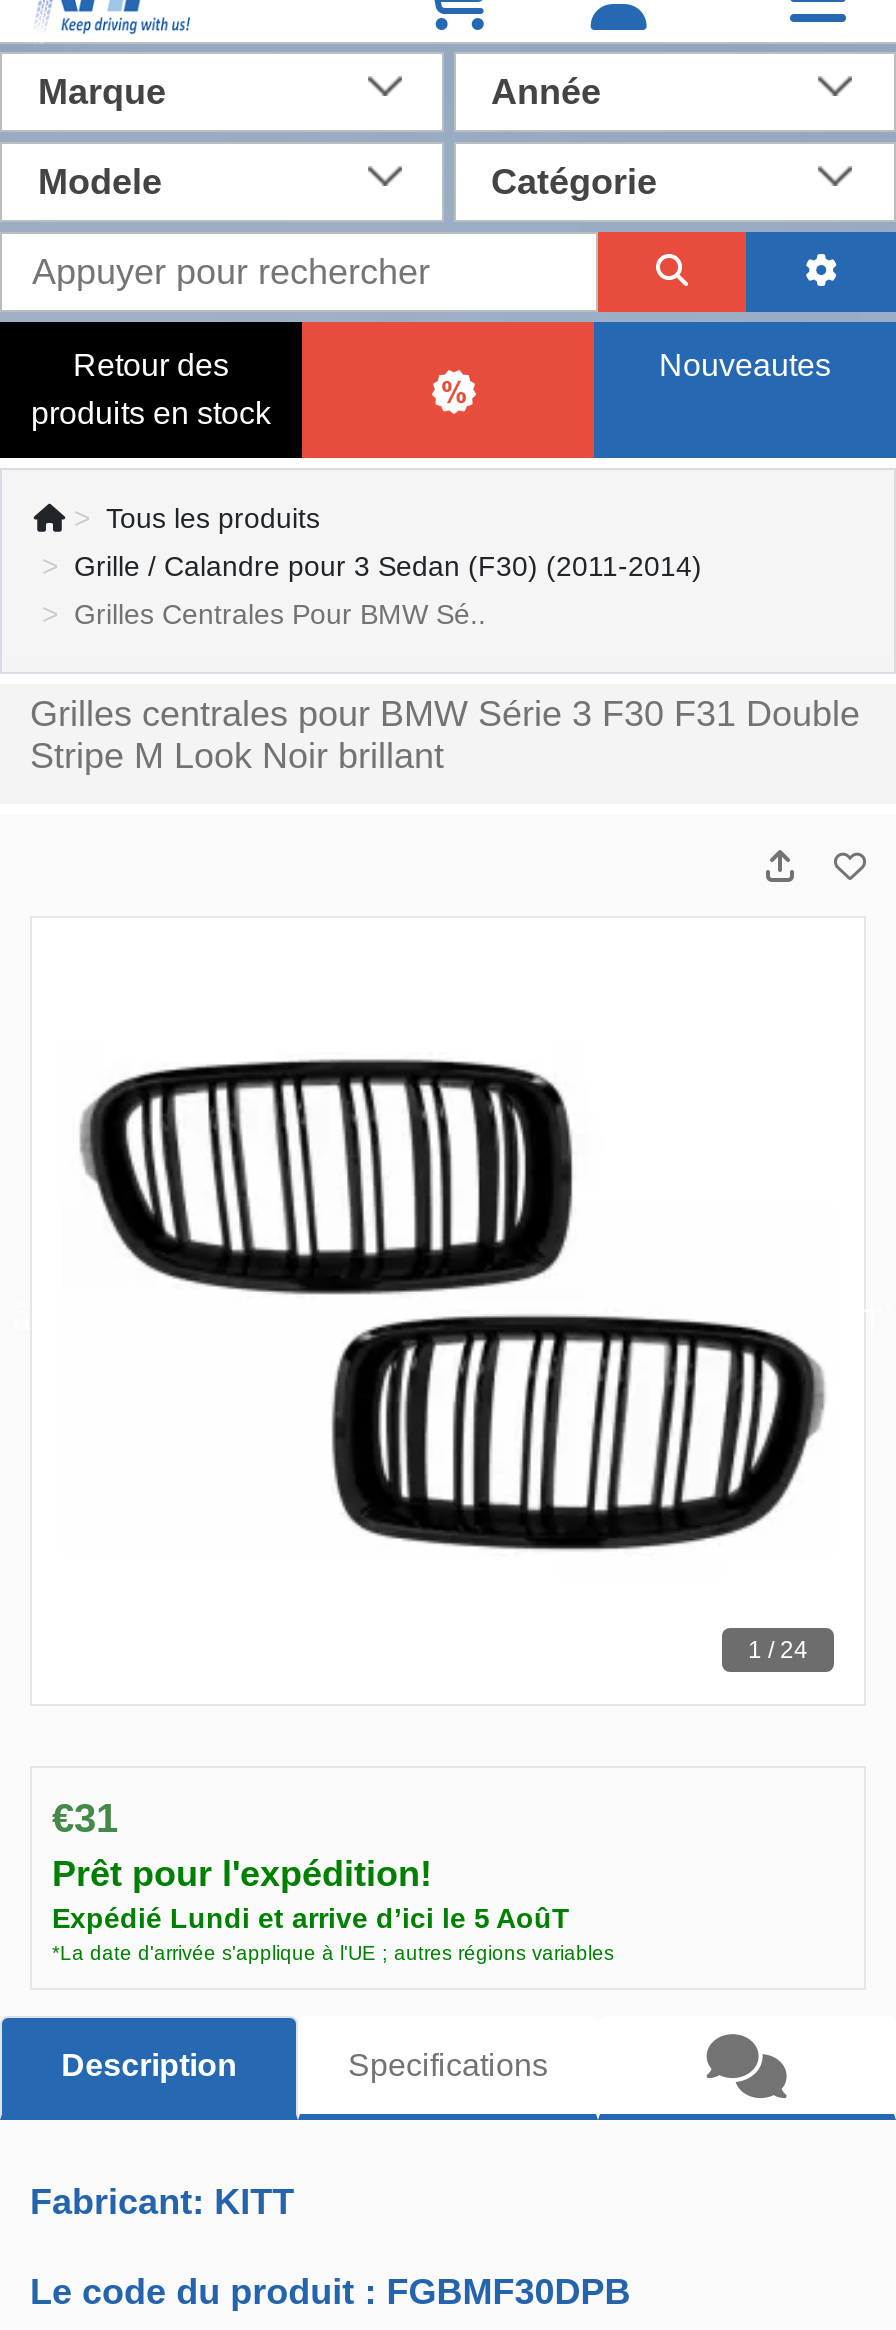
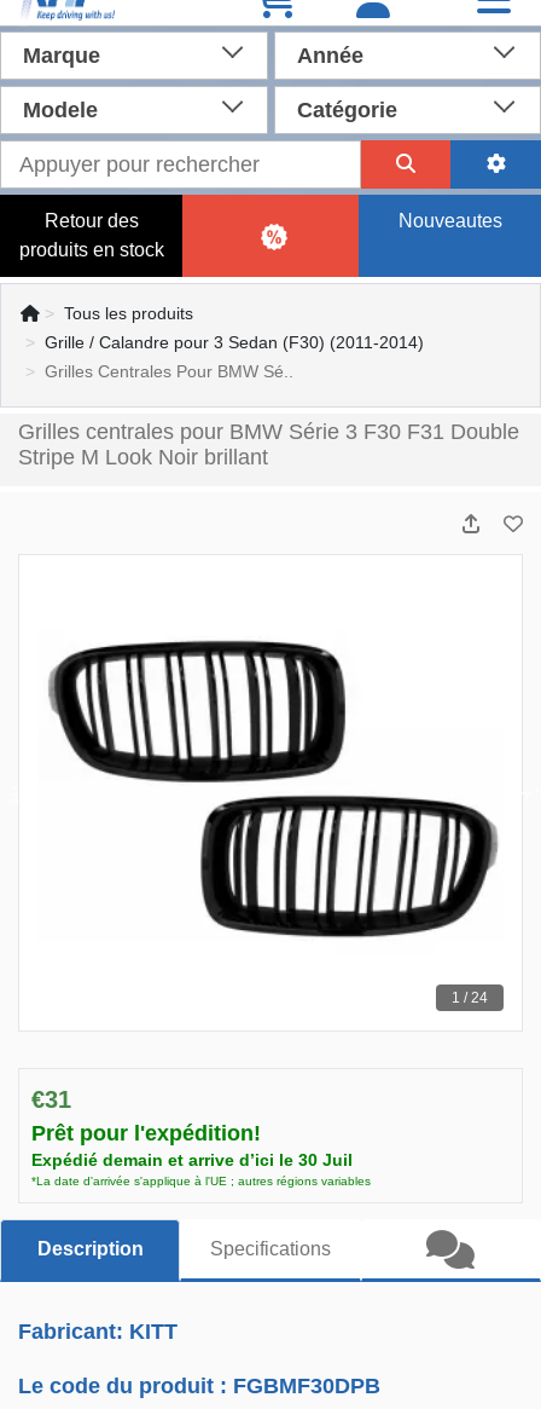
- Expédié Lundi et arrive d’ici le 5 AoûT
+ Expédié demain et arrive d’ici le 30 Juil
